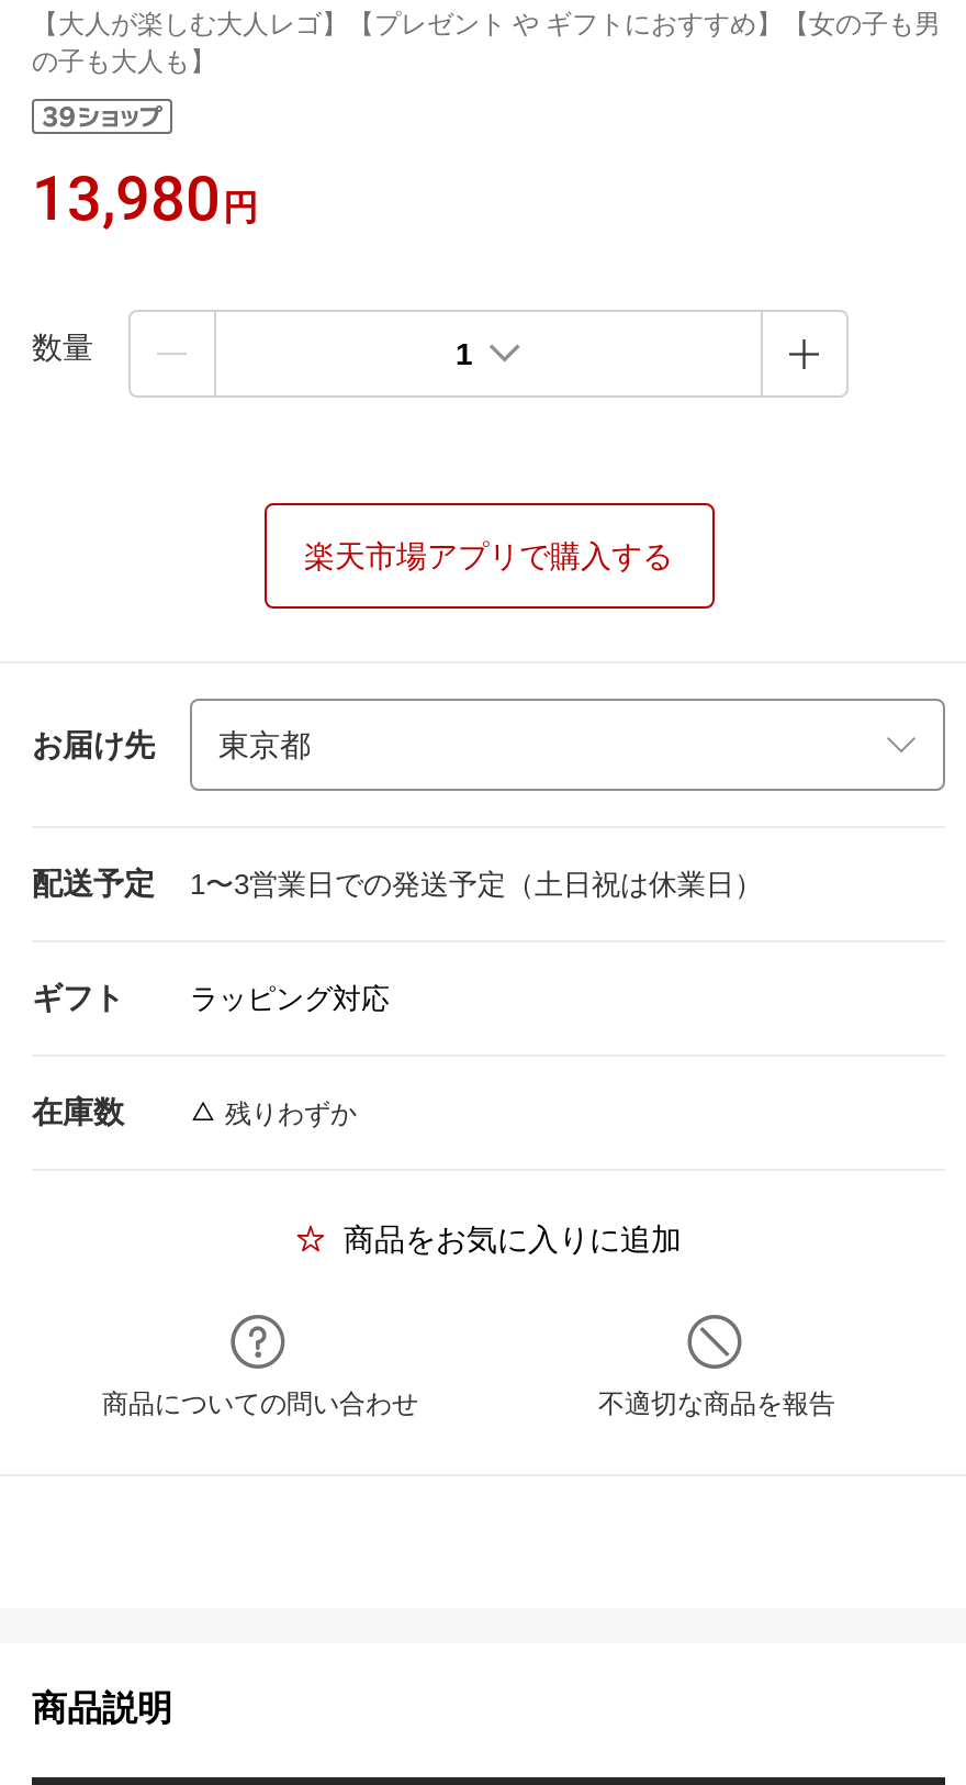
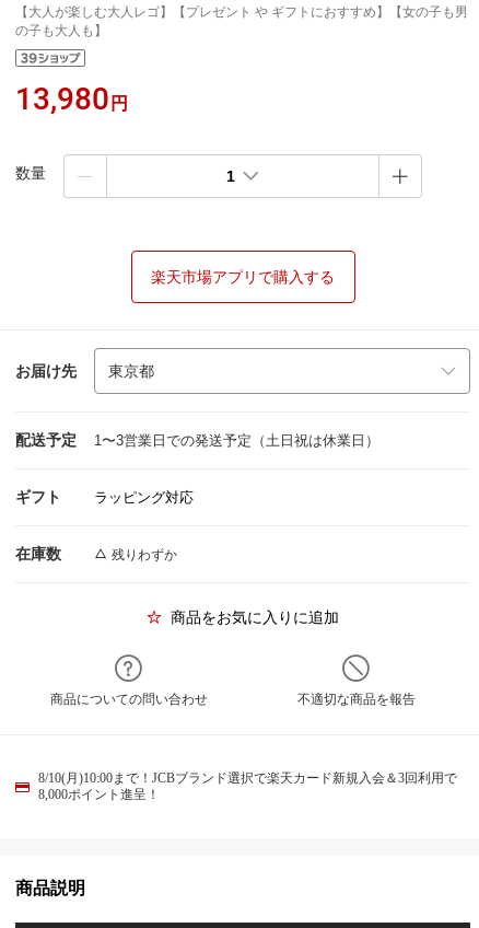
+ 8/10(月)10:00まで！JCBブランド選択で楽天カード新規入会＆3回利用で
+ 8,000ポイント進呈！
